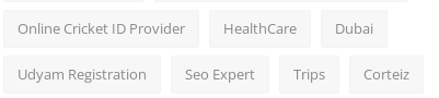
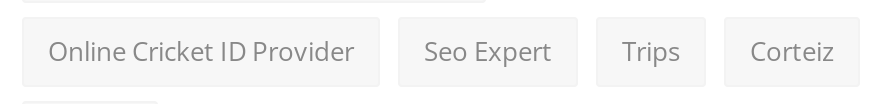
- HealthCare
- Dubai
- Udyam Registration
